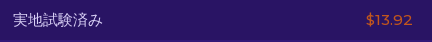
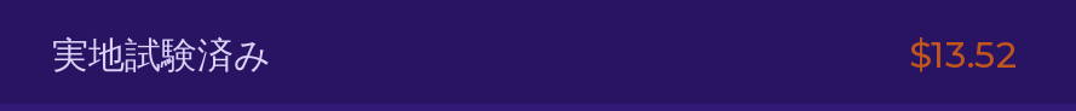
- $13.92
+ $13.52
